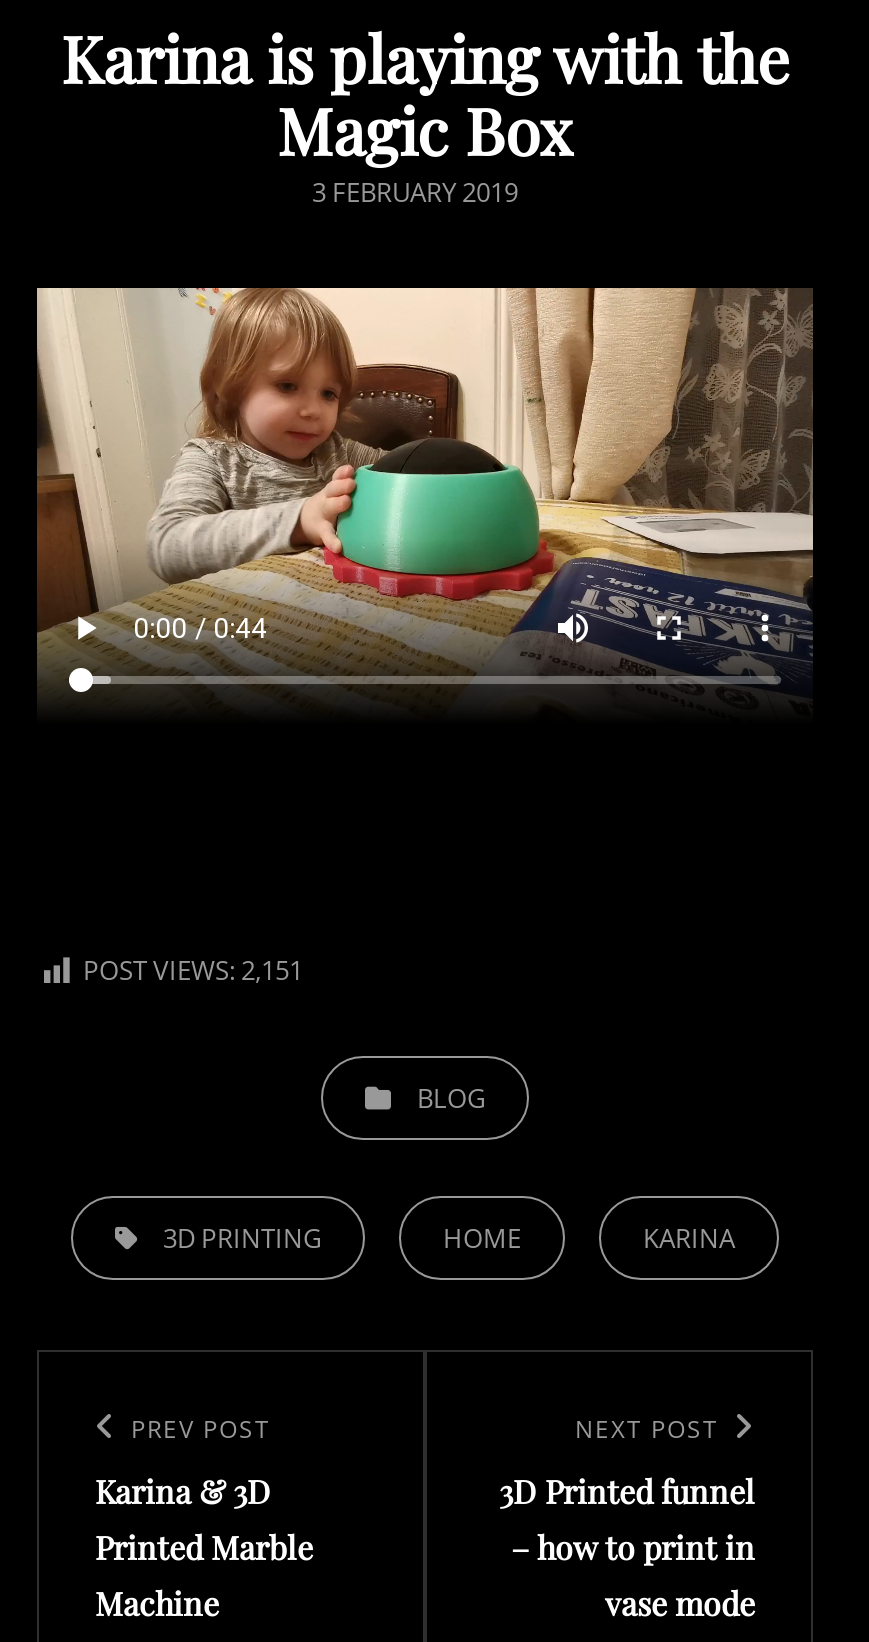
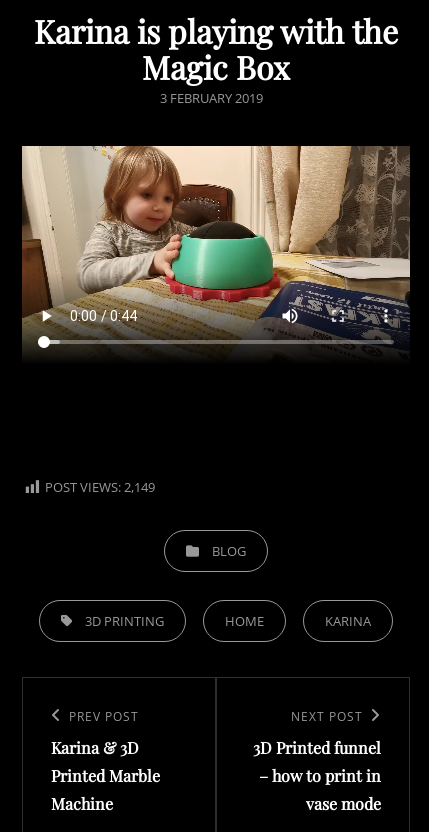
- POST VIEWS: 2,151
+ POST VIEWS: 2,149
